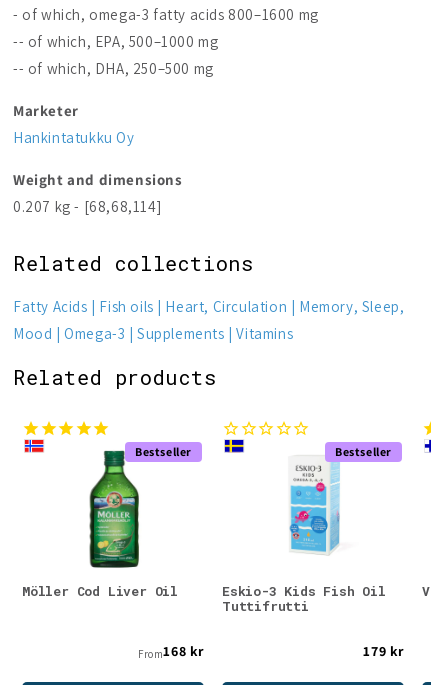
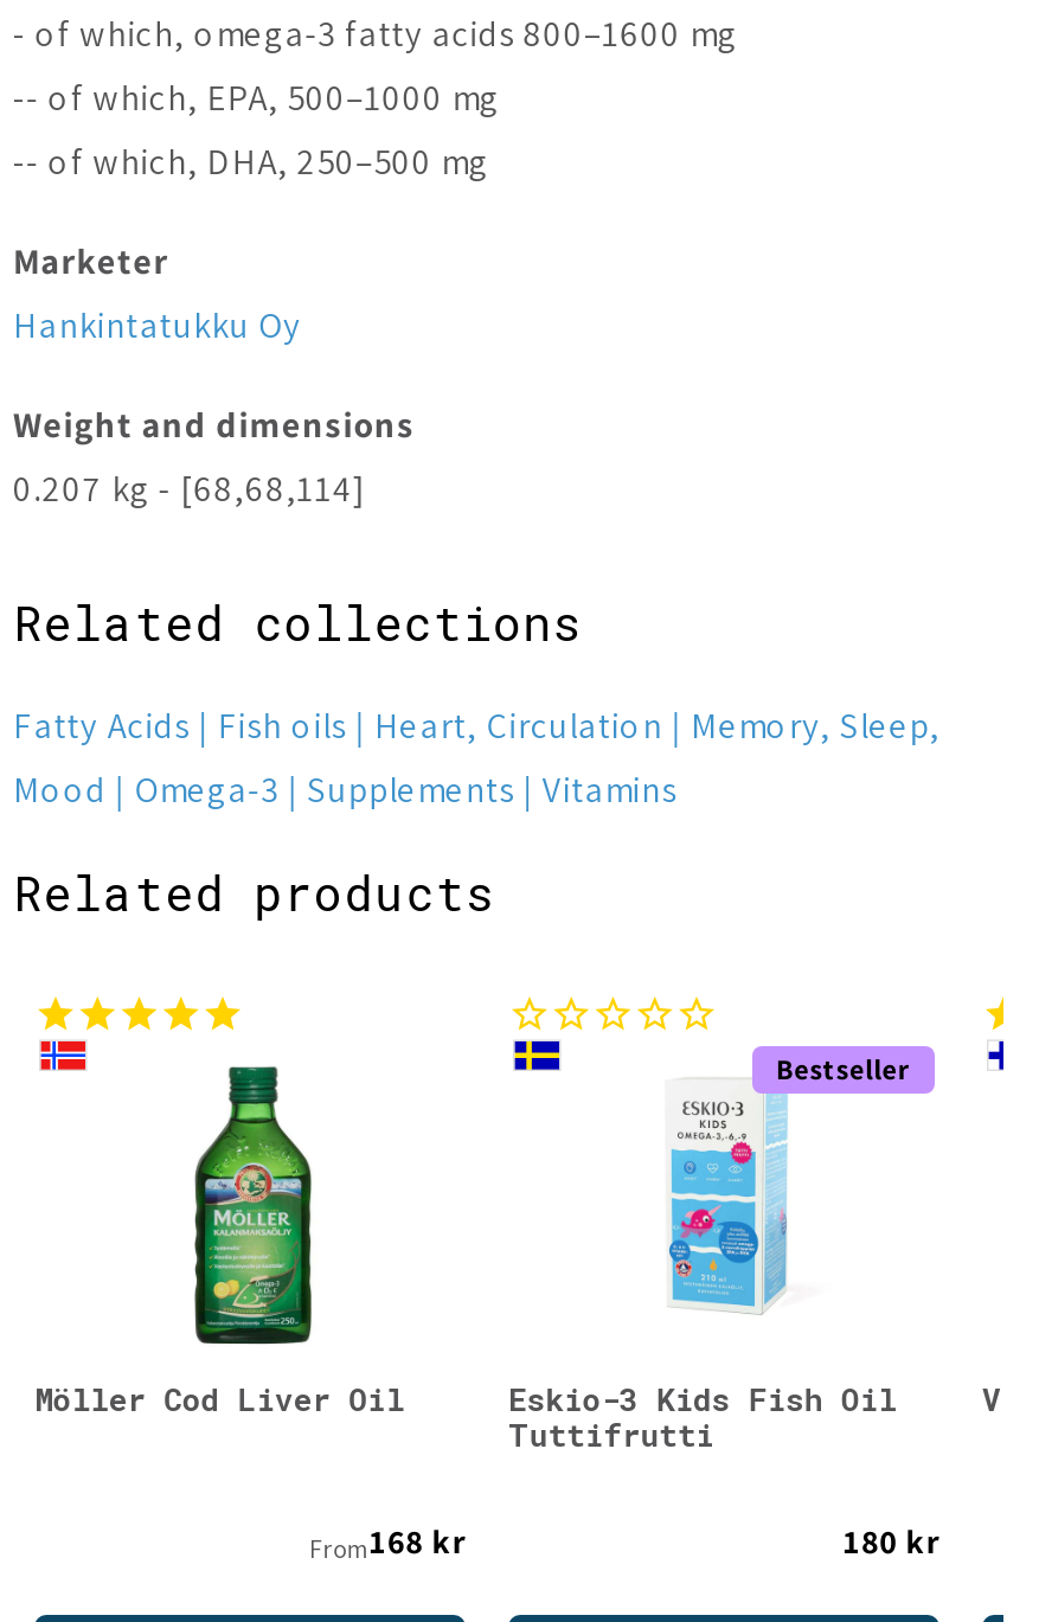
- Bestseller

- 179 kr
+ 180 kr
